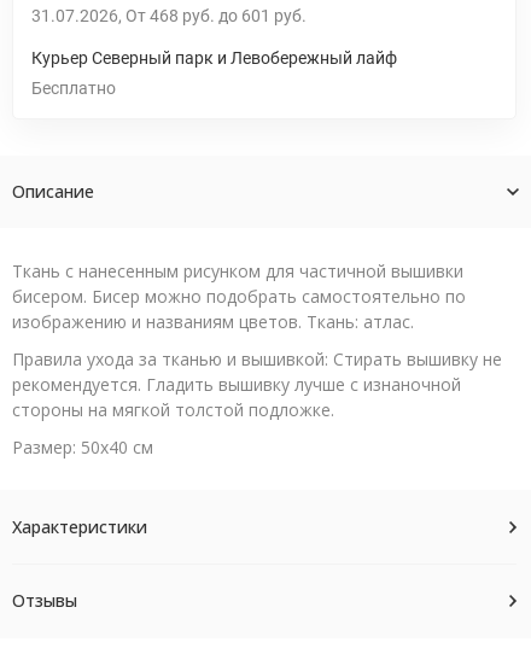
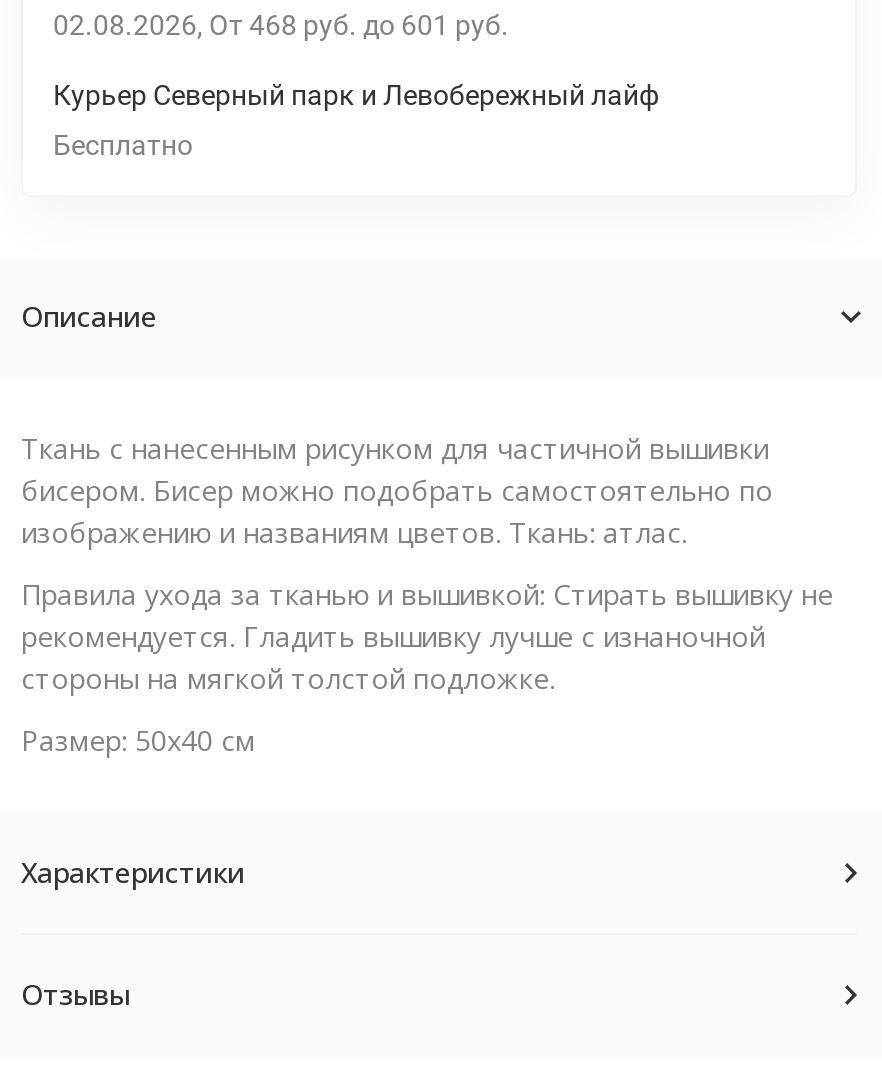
- 31.07.2026 От
+ 02.08.2026 От
